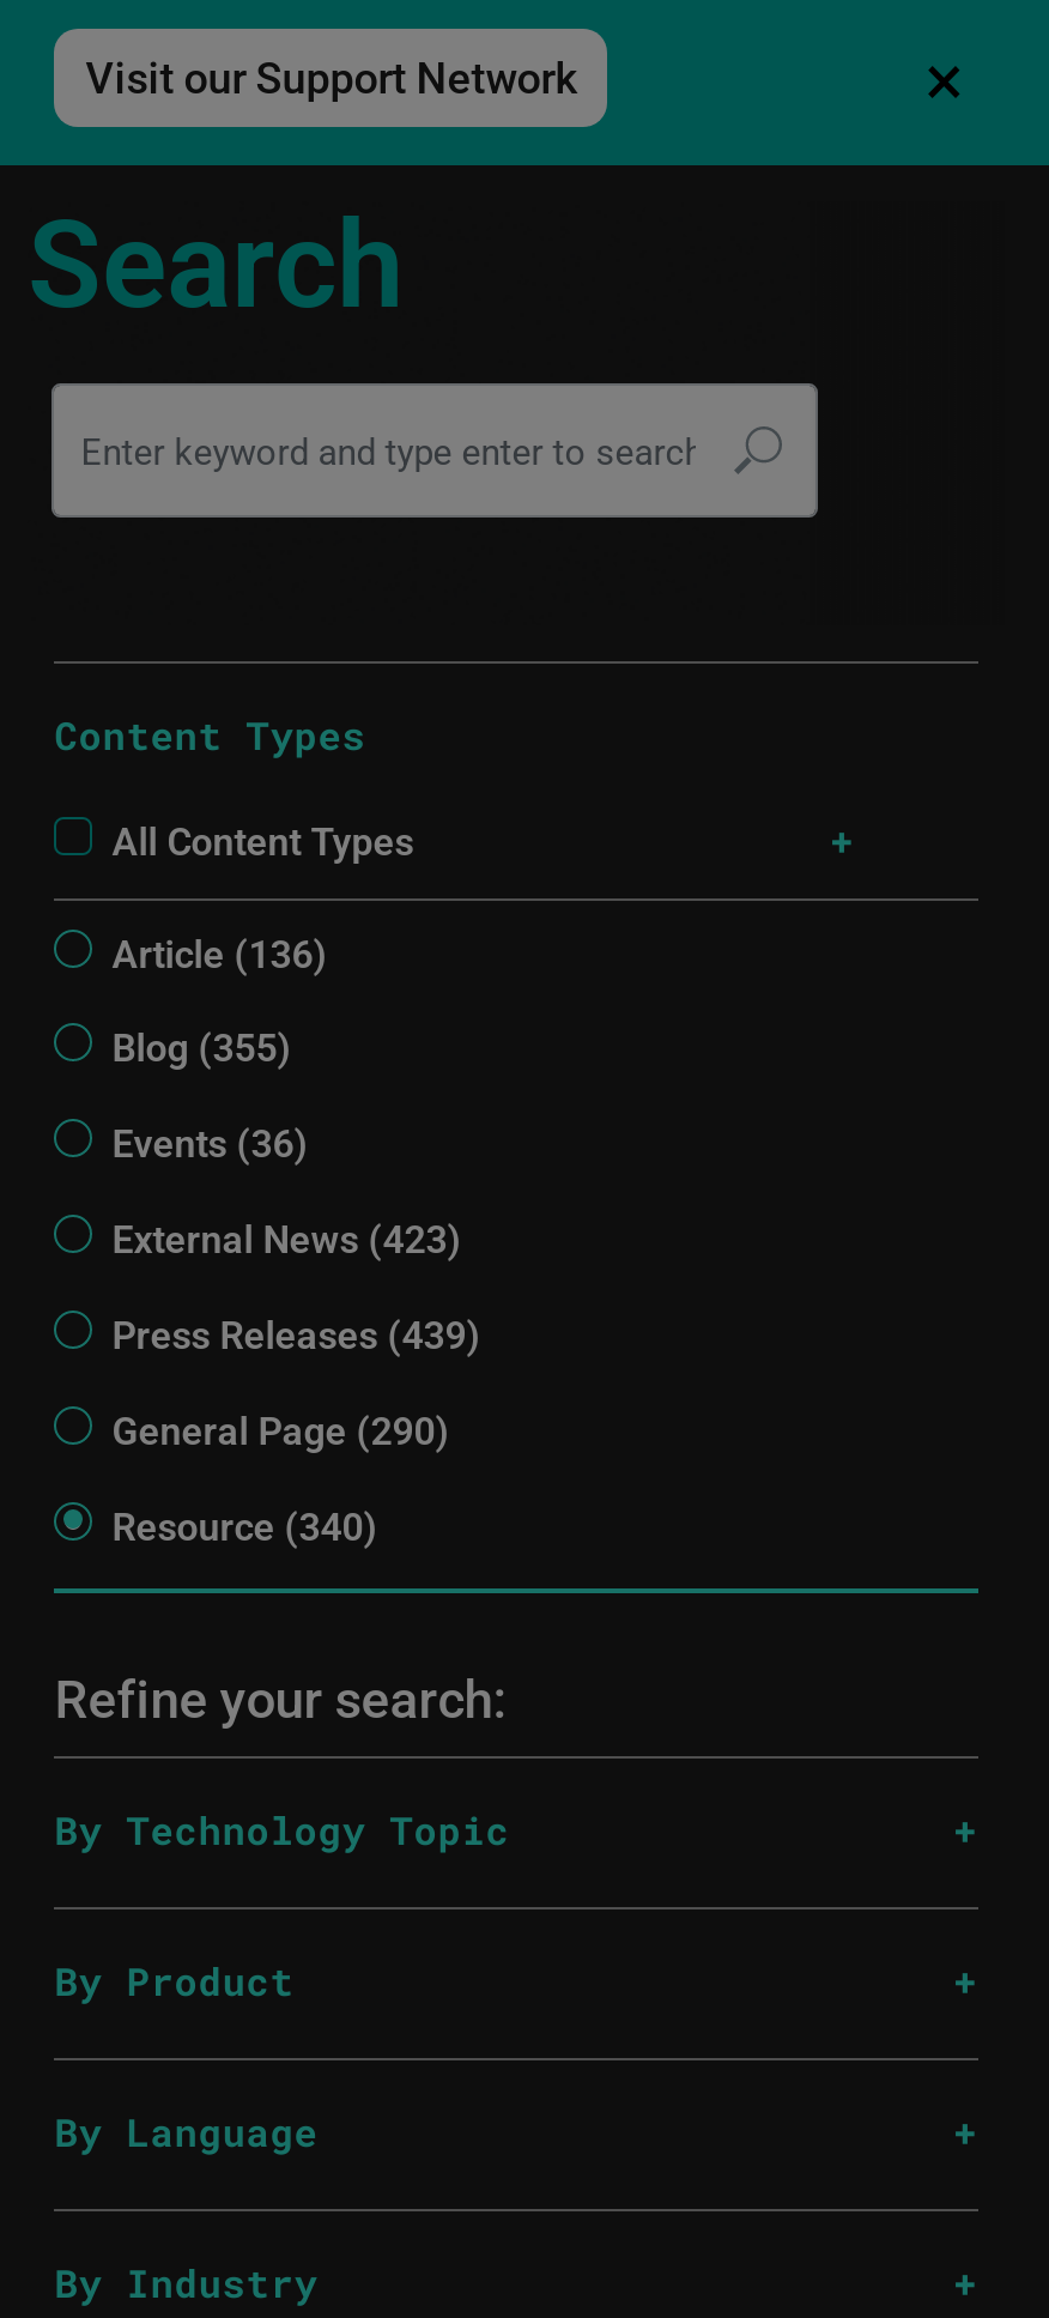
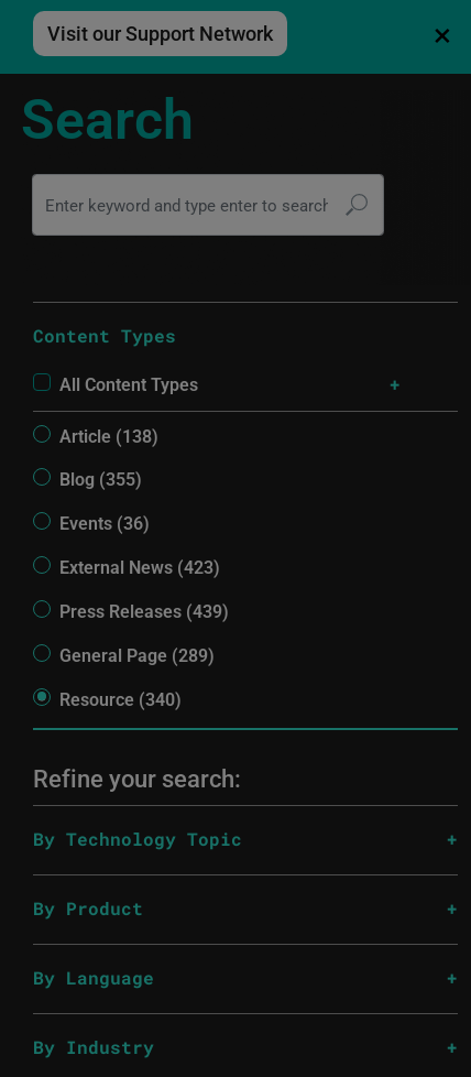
- Article (136)
+ Article (138)

- General Page (290)
+ General Page (289)
